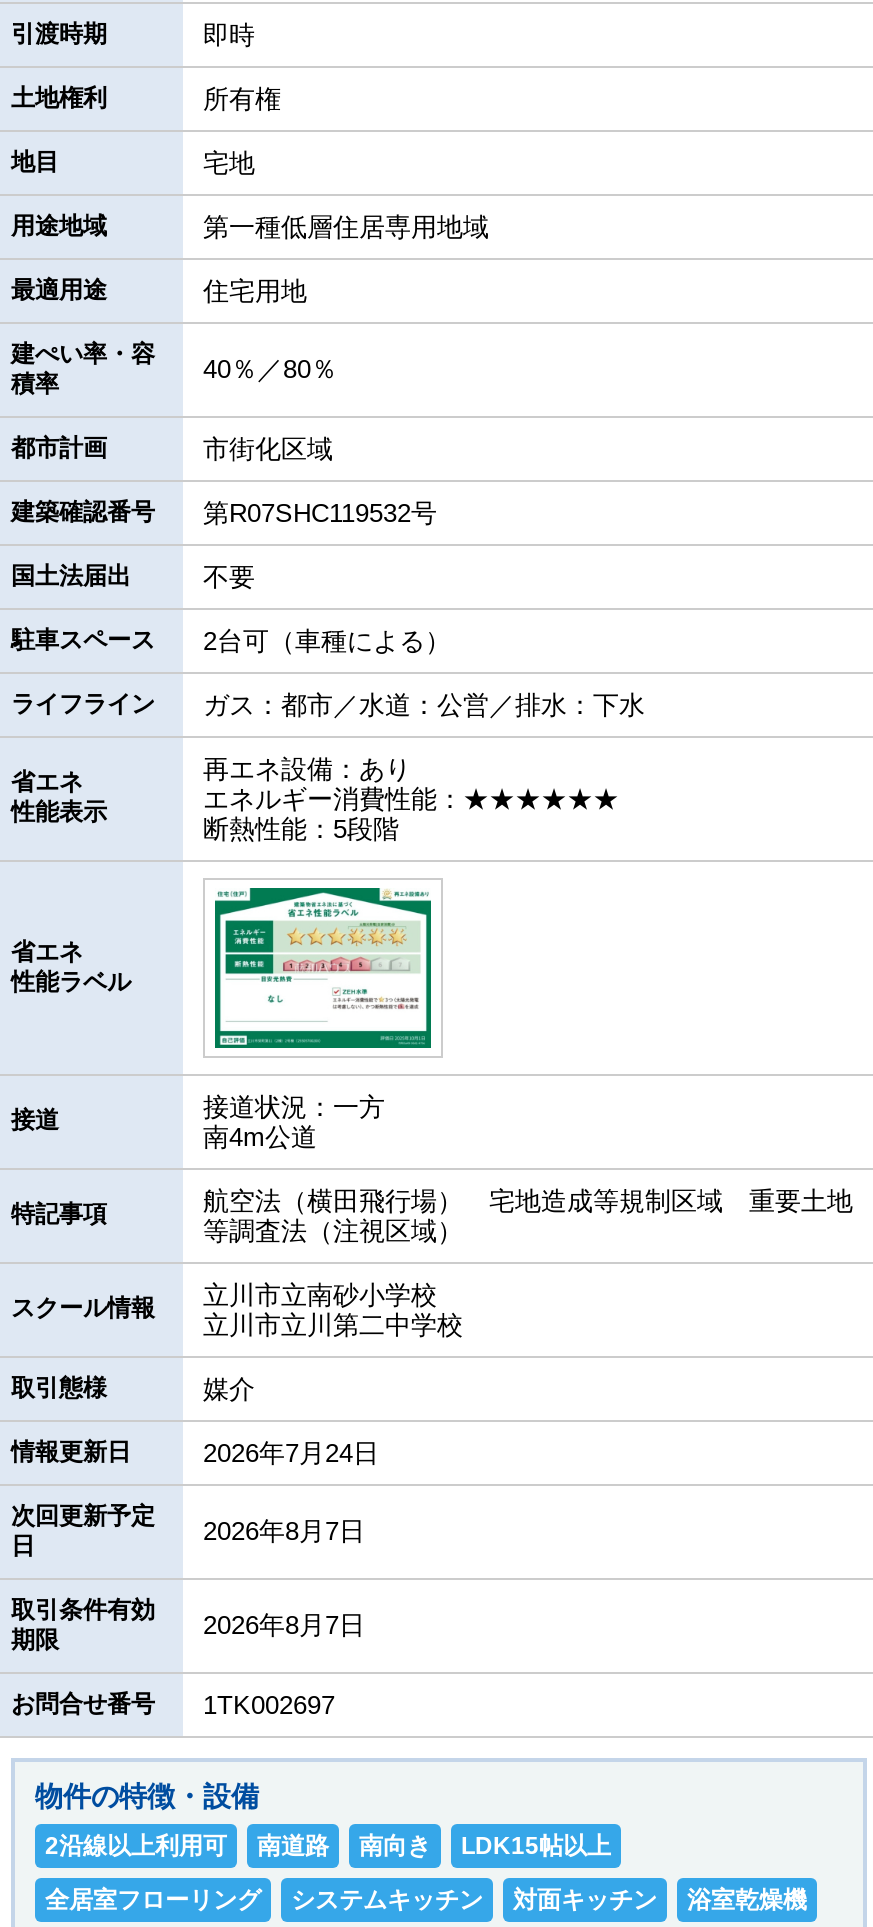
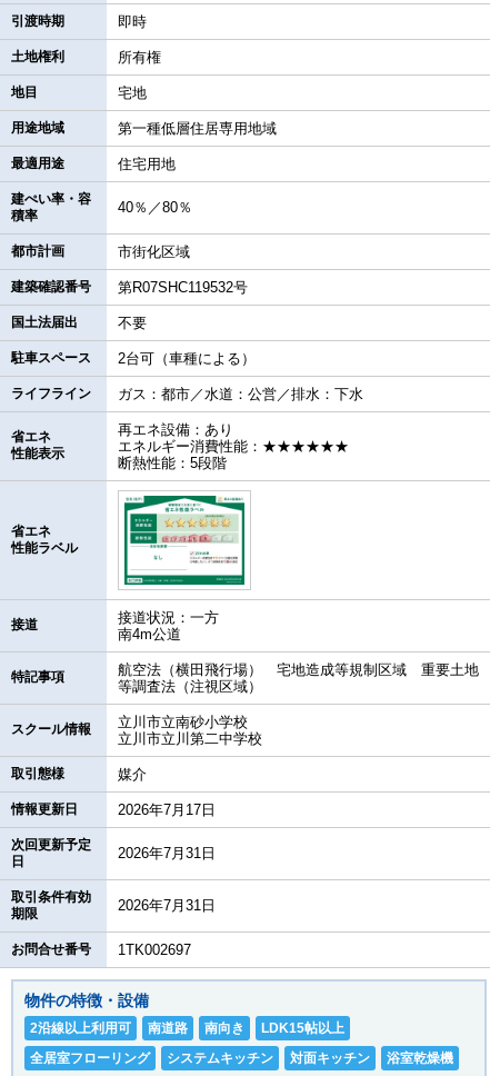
- 2026年7月24日
+ 2026年7月17日

- 次回更新予定 2026年8月7日
+ 次回更新予定 2026年7月31日

- 取引条件有効 2026年8月7日
+ 取引条件有効 2026年7月31日
